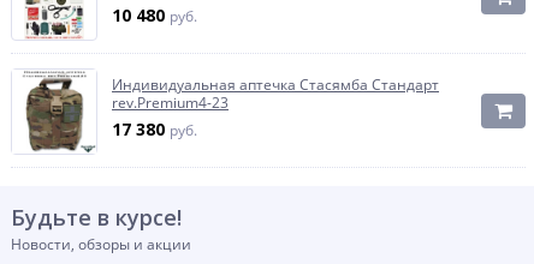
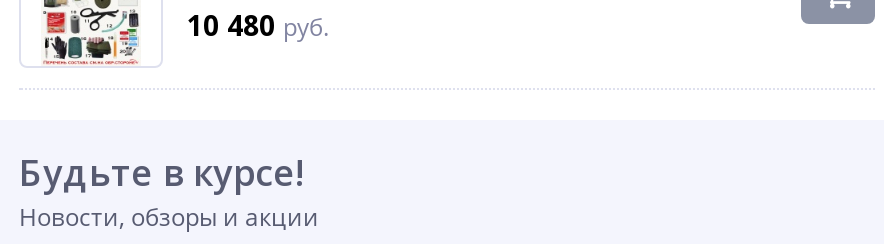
- [image]
- Индивидуальная аптечка Стасямба Стандарт
- rev.Premium4-23
- 17 380 руб.
